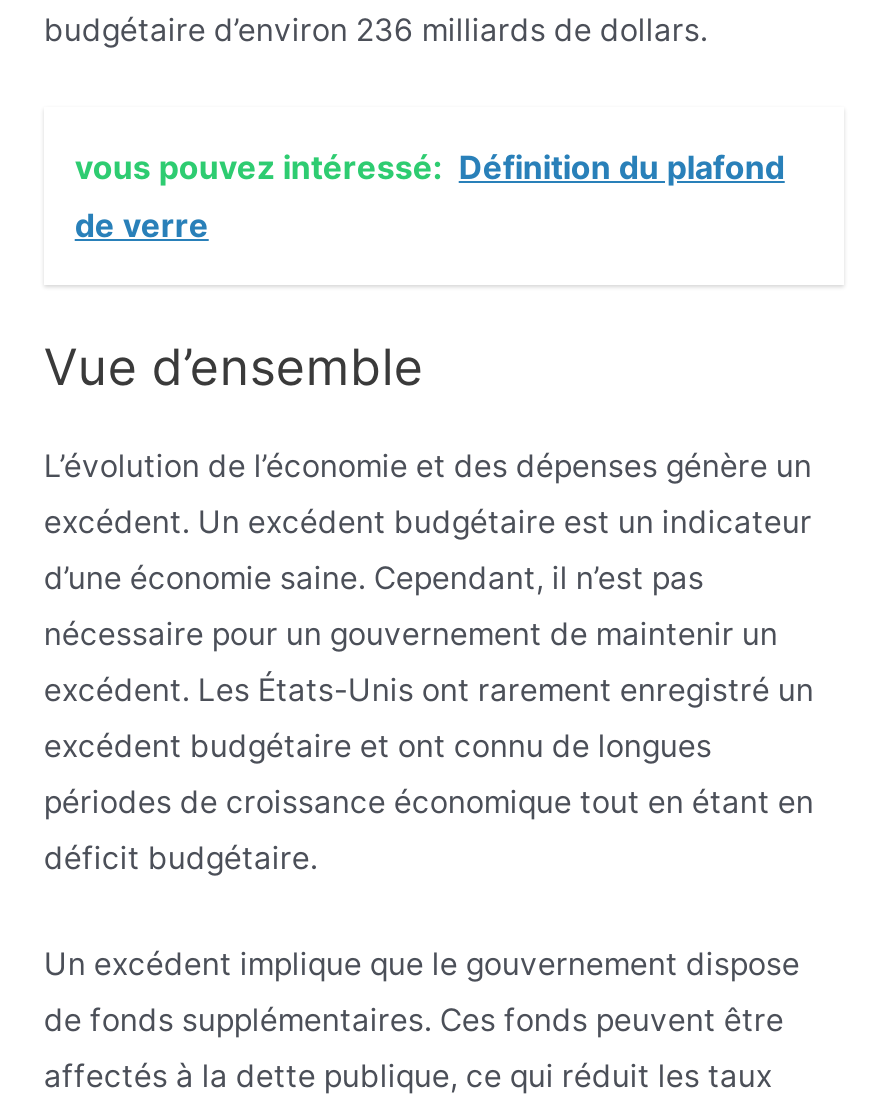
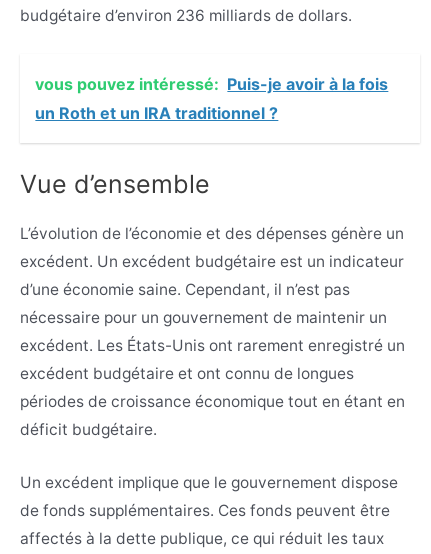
- vous pouvez intéressé: Définition du plafond
- de verre
+ vous pouvez intéressé: Puis-je avoir à la fois
+ un Roth et un IRA traditionnel ?
